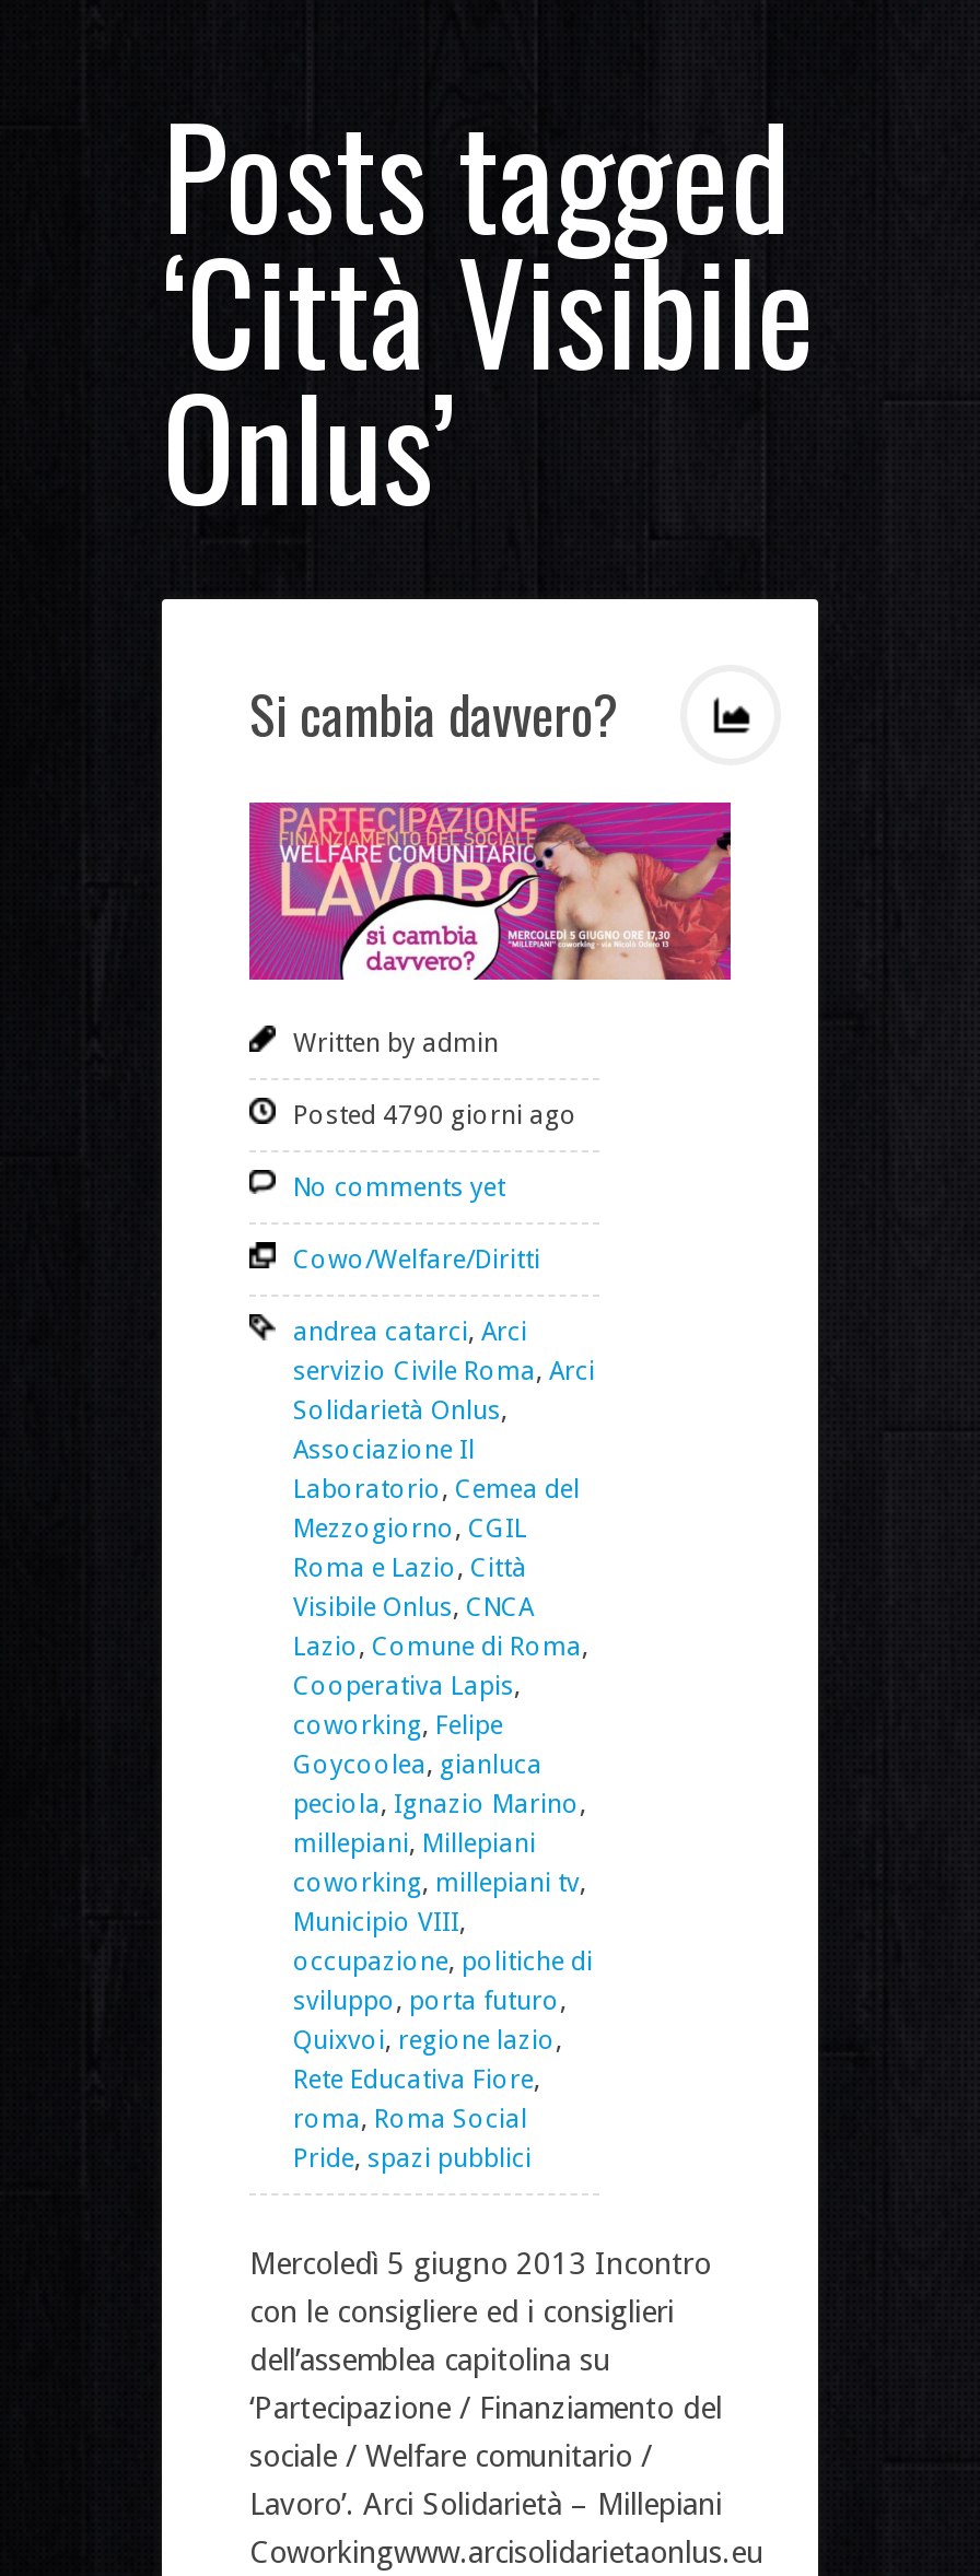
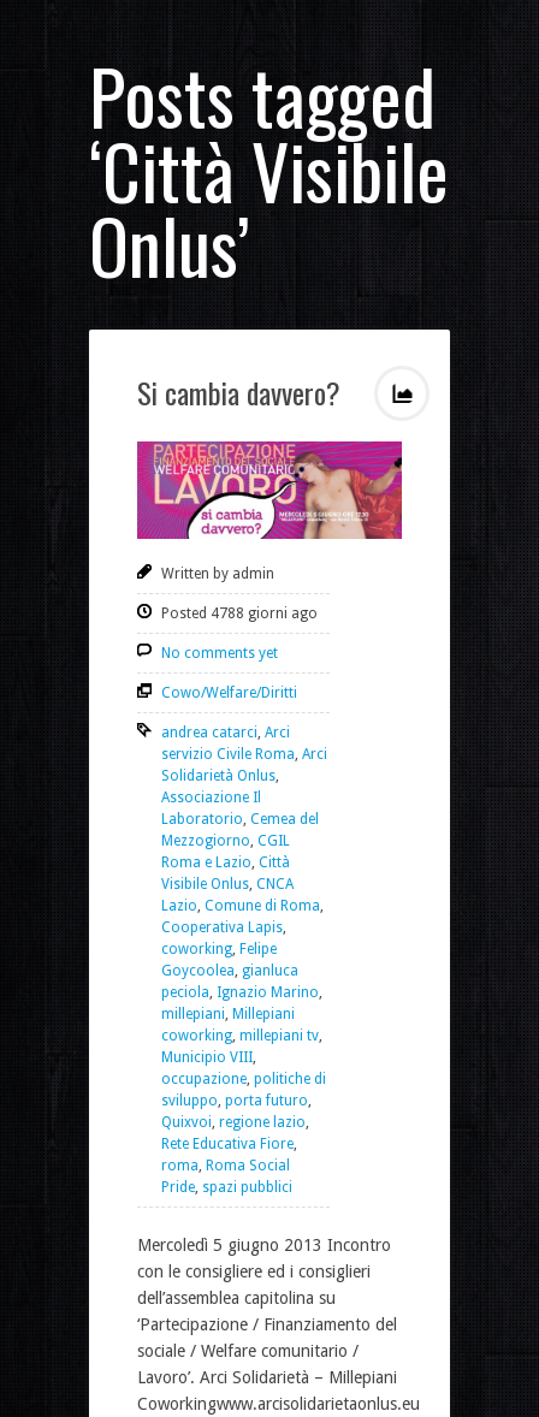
- Posted 4790 giorni ago
+ Posted 4788 giorni ago
